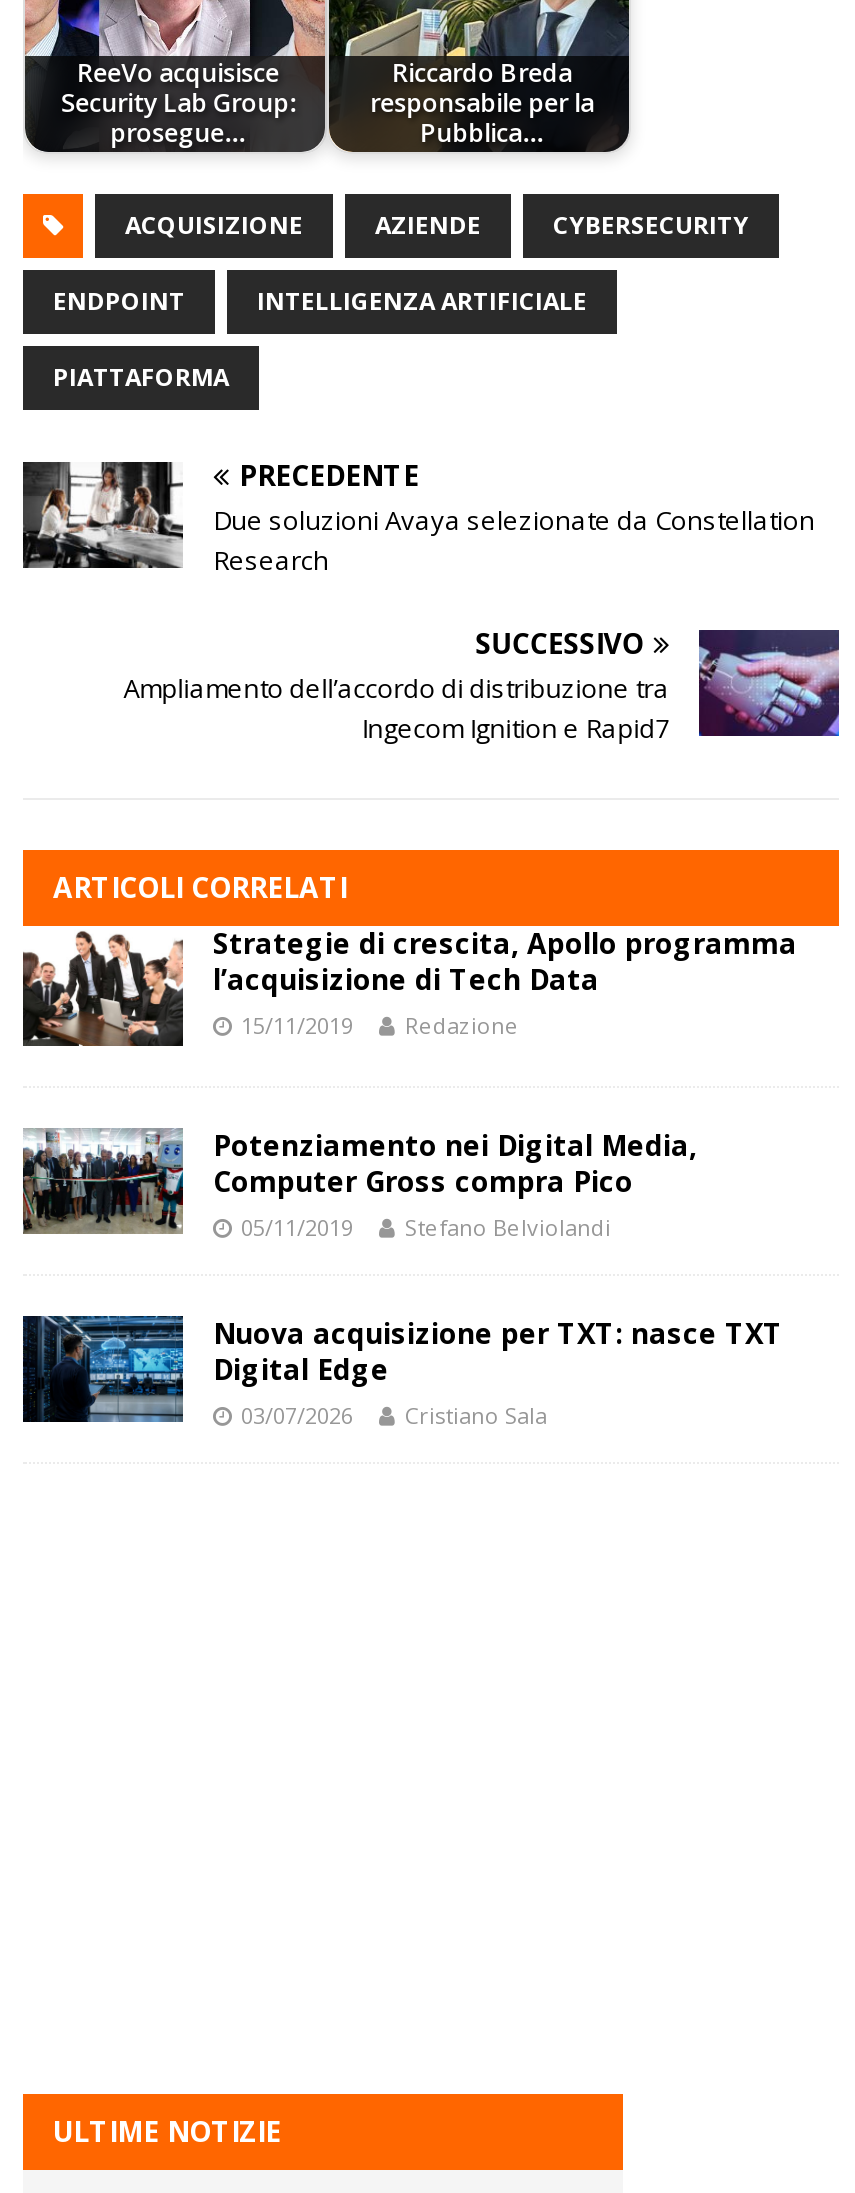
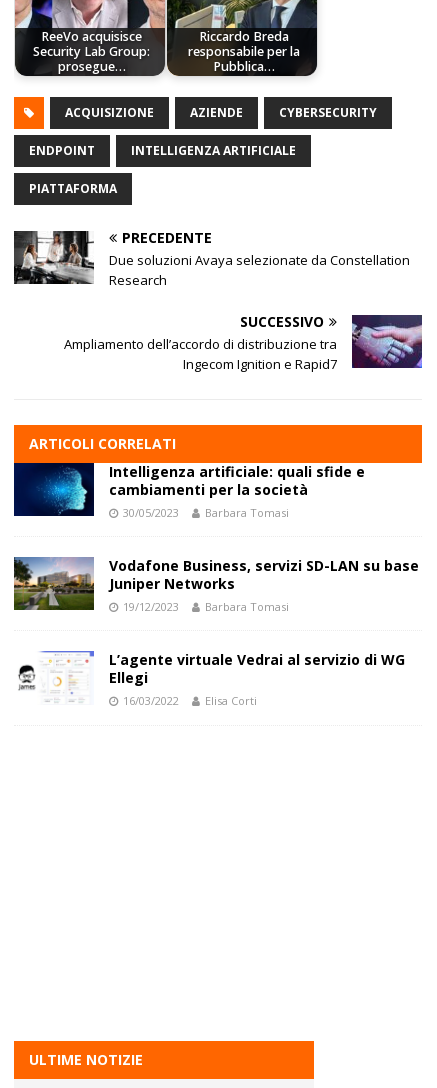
- [image]
- Strategie di crescita, Apollo programma
- l’acquisizione di Tech Data
- 15/11/2019
- Redazione
+ [image]
+ Intelligenza artificiale: quali sfide e
+ cambiamenti per la società
+ 30/05/2023
+ Barbara Tomasi

- [image]
- Potenziamento nei Digital Media,
- Computer Gross compra Pico
- 05/11/2019
- Stefano Belviolandi
+ [image]
+ Vodafone Business, servizi SD-LAN su base
+ Juniper Networks
+ 19/12/2023
+ Barbara Tomasi

- [image]
- Nuova acquisizione per TXT: nasce TXT
- Digital Edge
- 03/07/2026
- Cristiano Sala
+ [image]
+ L’agente virtuale Vedrai al servizio di WG
+ Ellegi
+ 16/03/2022
+ Elisa Corti
